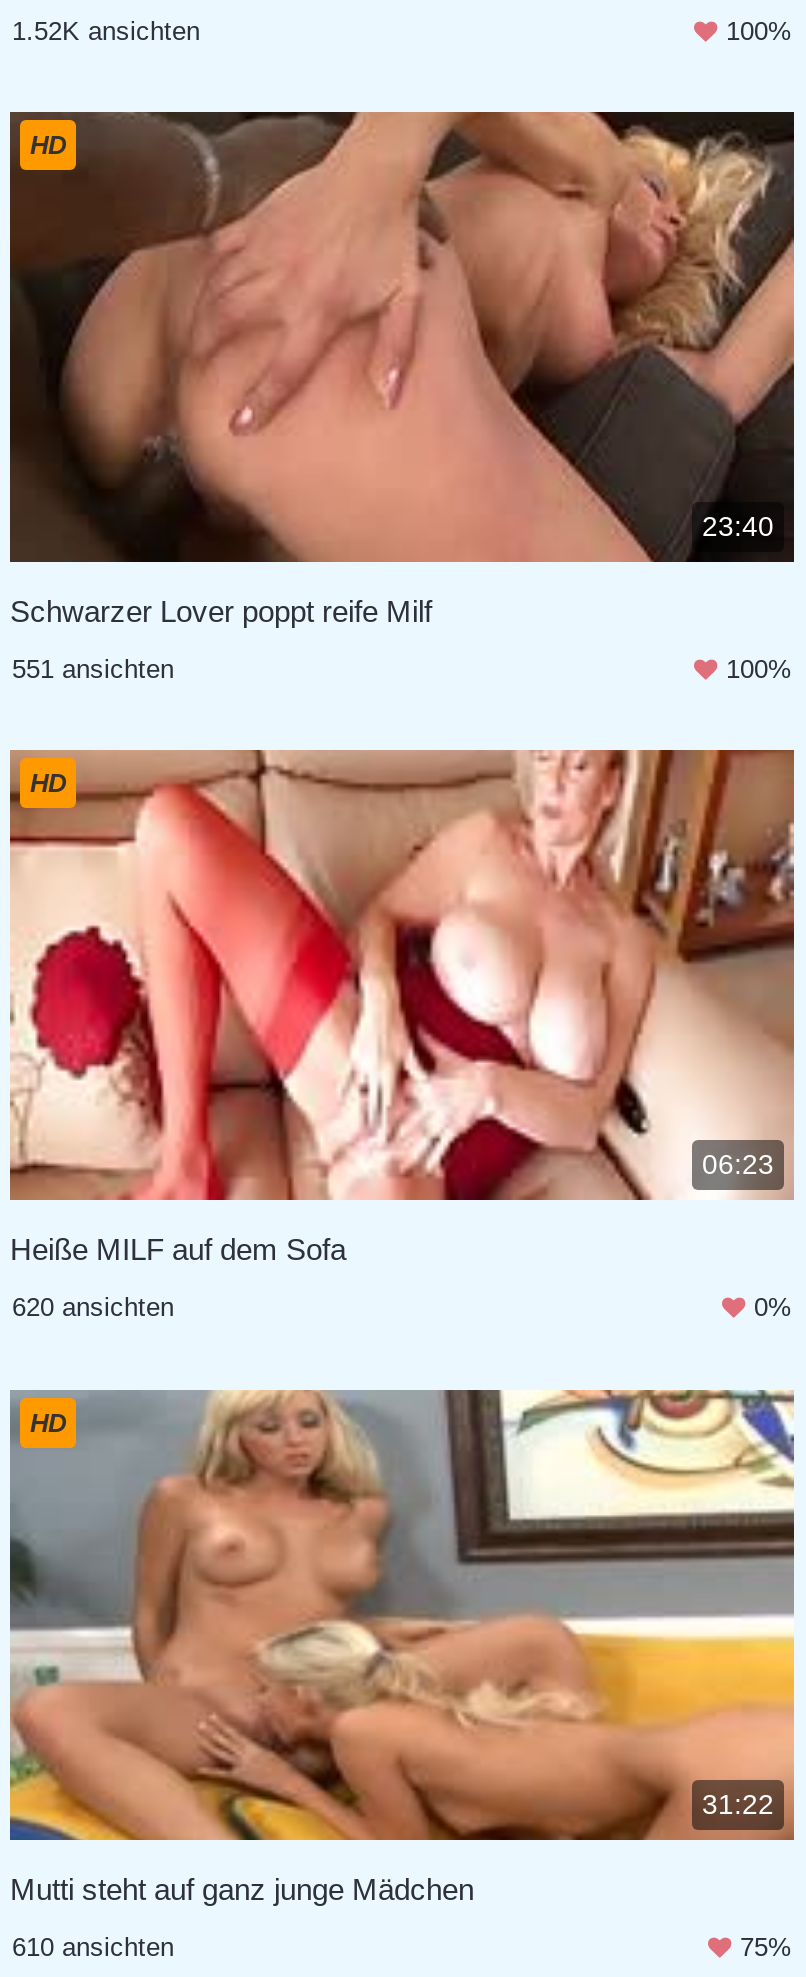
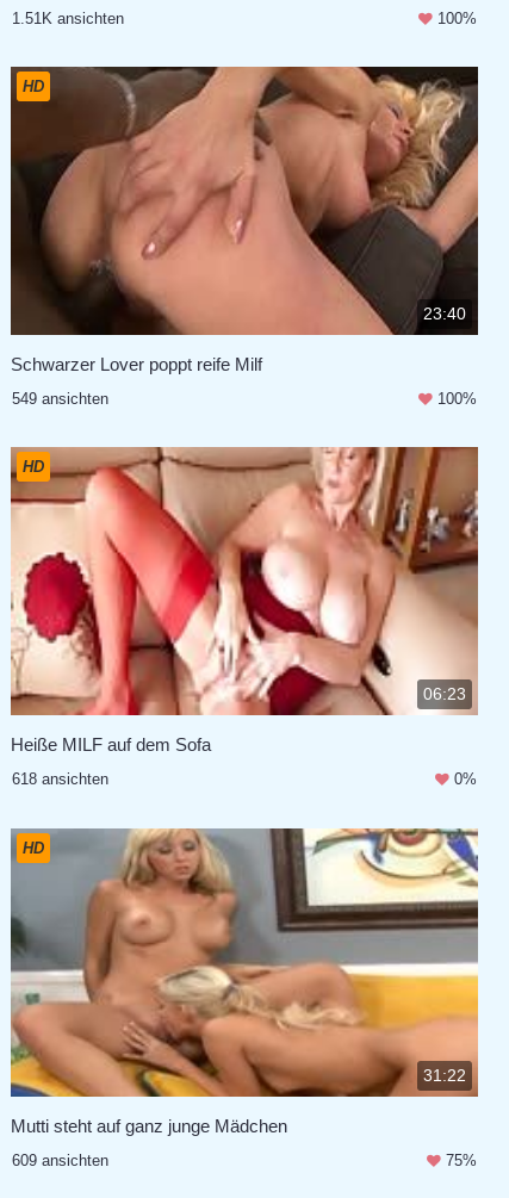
- 1.52K ansichten
+ 1.51K ansichten

- 551 ansichten
+ 549 ansichten

- 620 ansichten
+ 618 ansichten

- 610 ansichten
+ 609 ansichten
